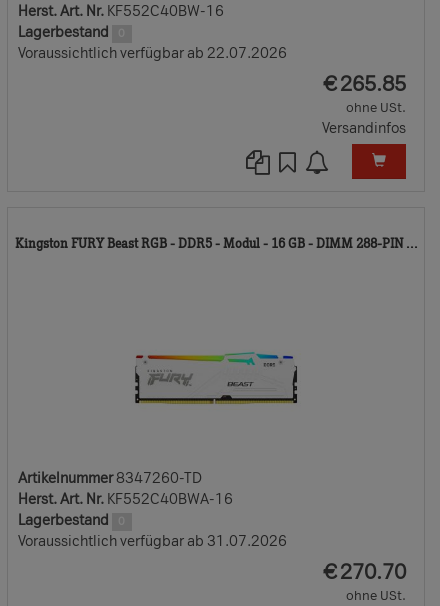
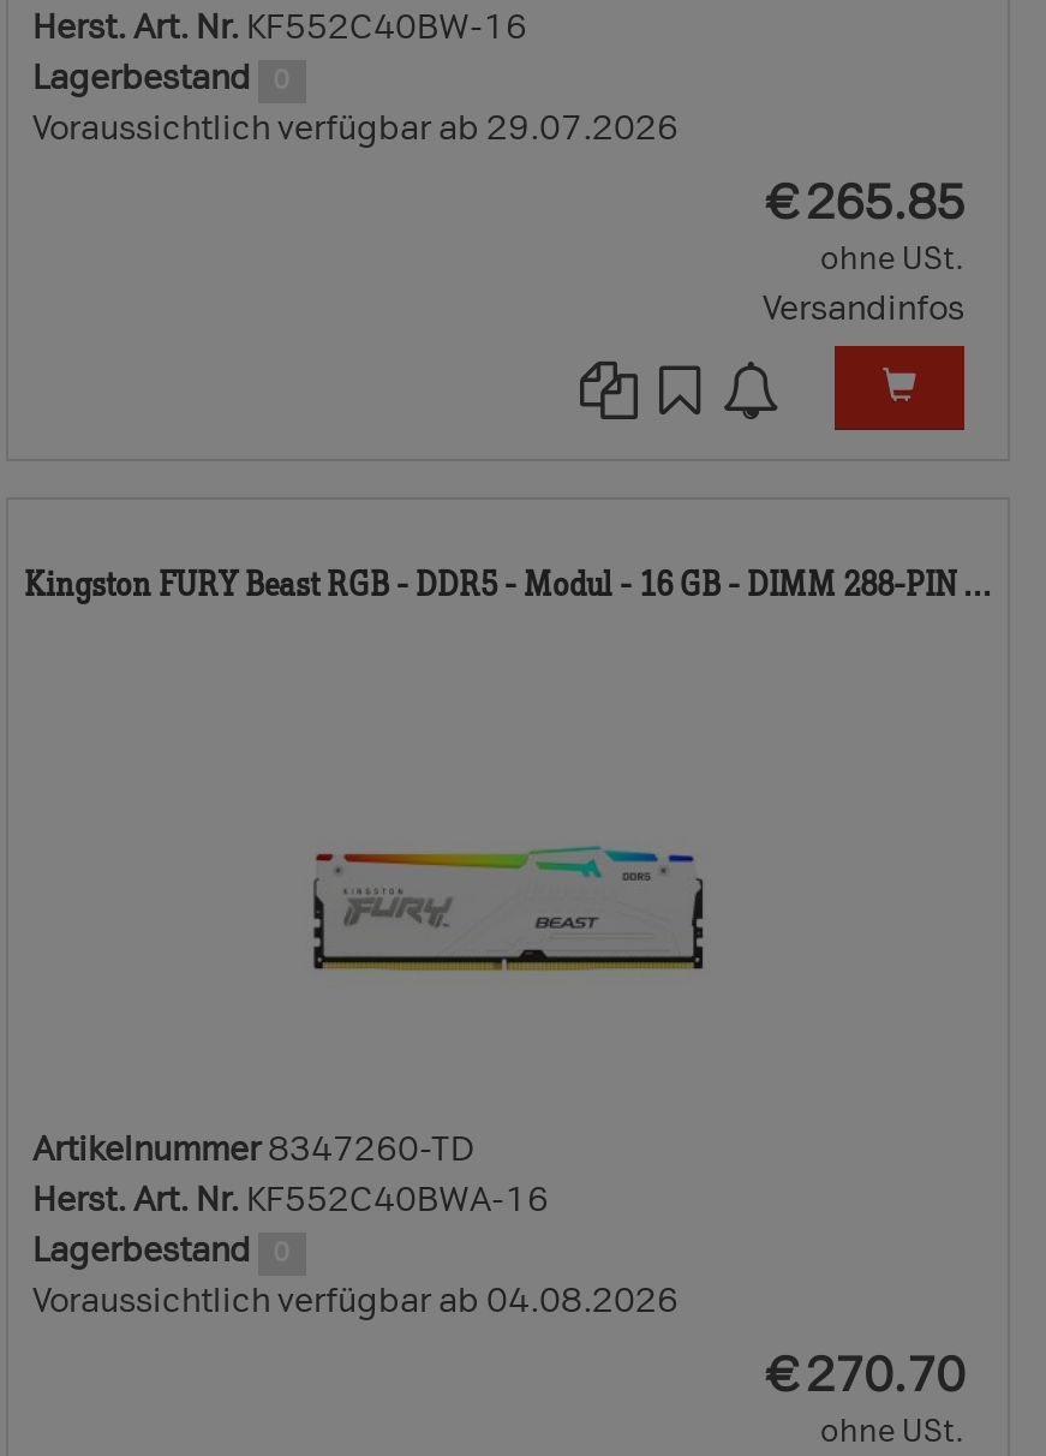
- Voraussichtlich verfügbar ab 22.07.2026
+ Voraussichtlich verfügbar ab 29.07.2026

- Voraussichtlich verfügbar ab 31.07.2026
+ Voraussichtlich verfügbar ab 04.08.2026
